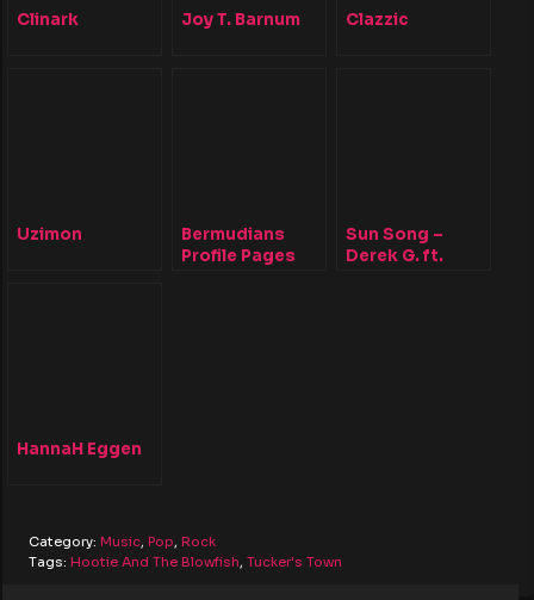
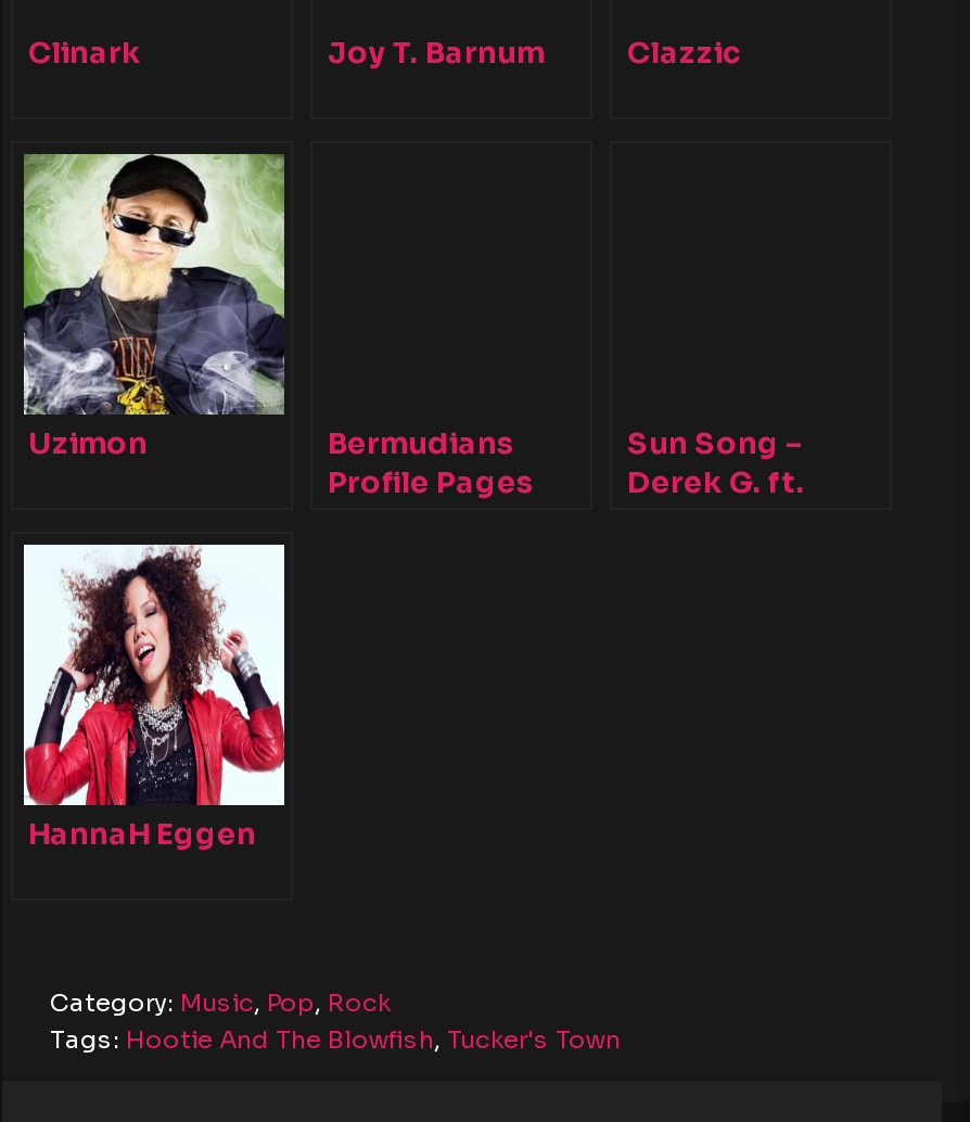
+ [image]

+ [image]
